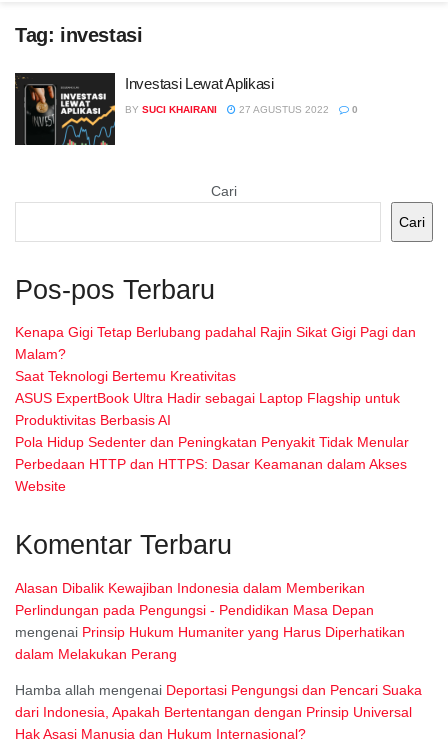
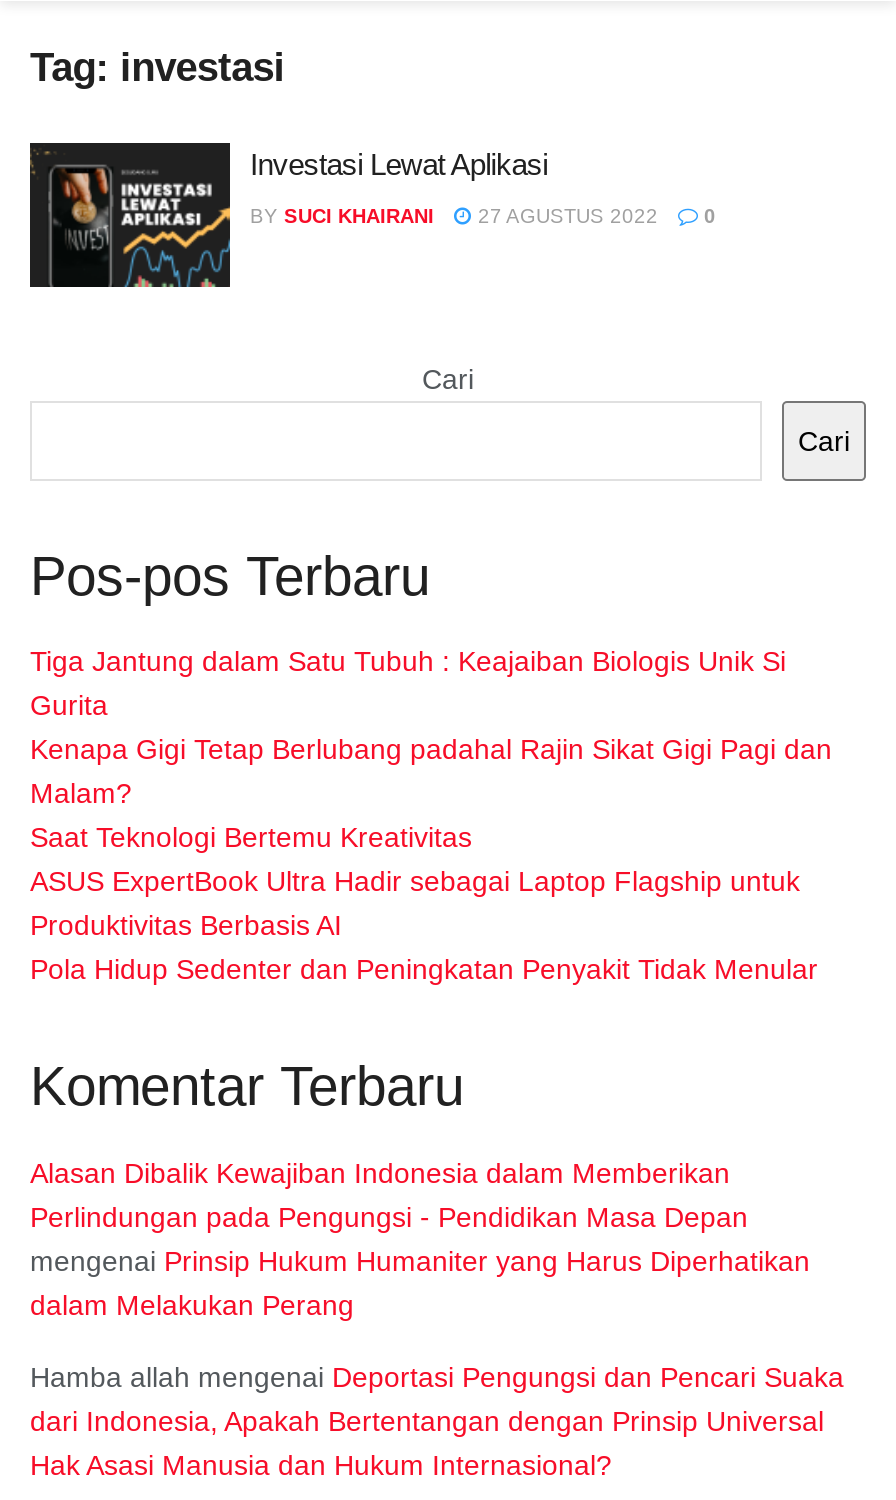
+ Tiga Jantung dalam Satu Tubuh : Keajaiban Biologis Unik Si
+ Gurita

moved down: Kenapa Gigi Tetap Berlubang padahal Rajin Sikat Gigi Pagi dan | Malam? | Saat Teknologi Bertemu Kreativitas | ASUS ExpertBook Ultra Hadir sebagai Laptop Flagship untuk | Produktivitas Berbasis AI | Pola Hidup Sedenter dan Peningkatan Penyakit Tidak Menular

- Perbedaan HTTP dan HTTPS: Dasar Keamanan dalam Akses
- Website
